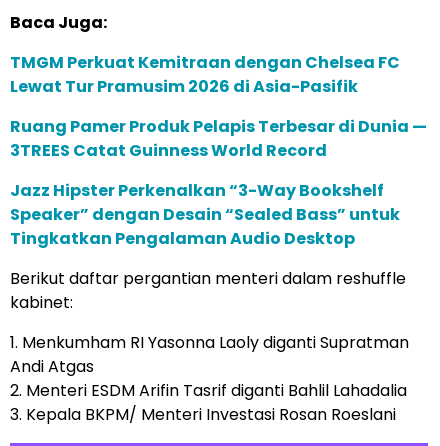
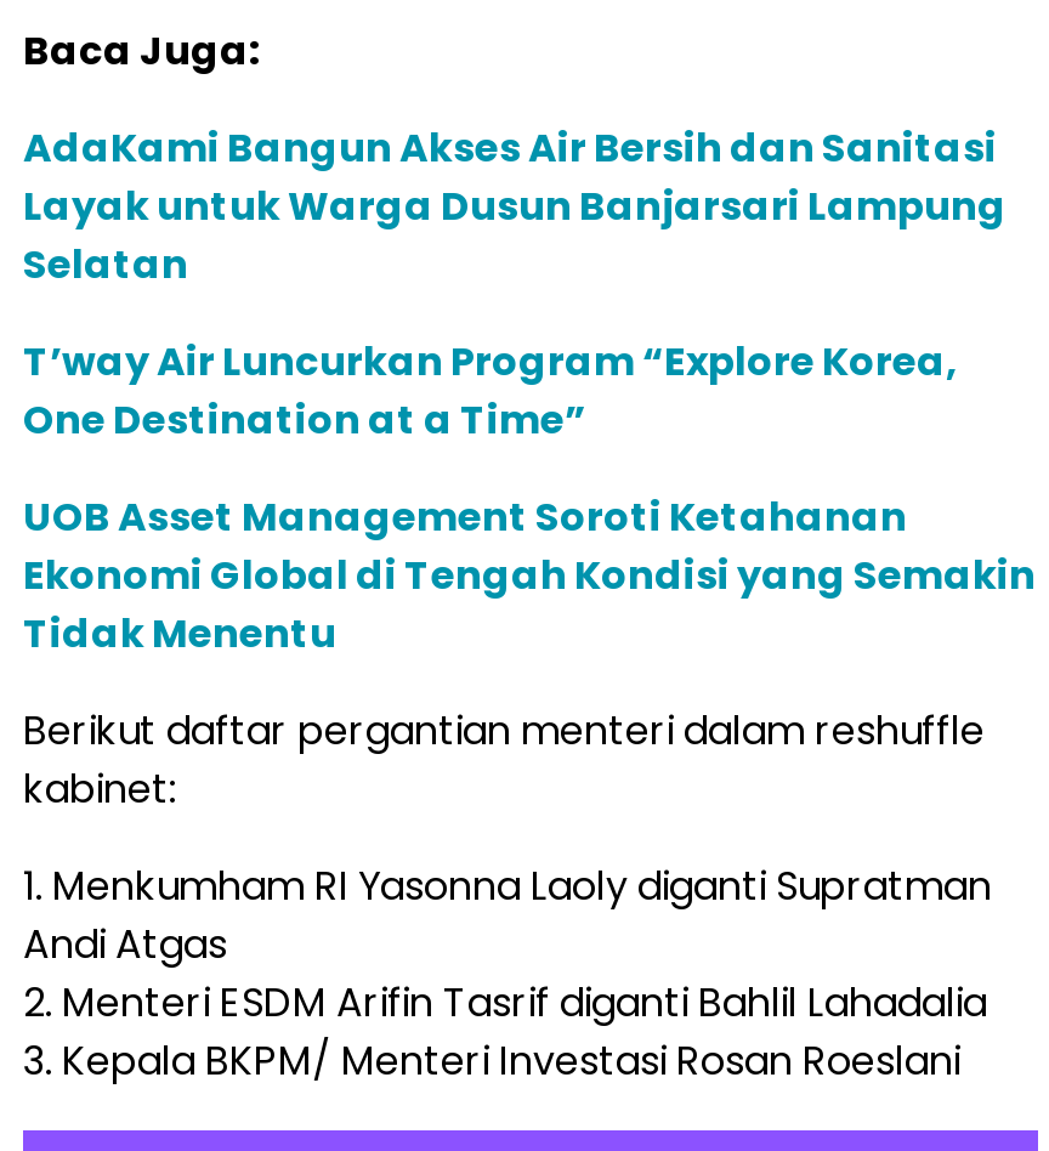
- TMGM Perkuat Kemitraan dengan Chelsea FC
- Lewat Tur Pramusim 2026 di Asia-Pasifik
+ AdaKami Bangun Akses Air Bersih dan Sanitasi
+ Layak untuk Warga Dusun Banjarsari Lampung
+ Selatan

- Ruang Pamer Produk Pelapis Terbesar di Dunia —
- 3TREES Catat Guinness World Record
+ T’way Air Luncurkan Program “Explore Korea,
+ One Destination at a Time”

- Jazz Hipster Perkenalkan “3-Way Bookshelf
- Speaker” dengan Desain “Sealed Bass” untuk
- Tingkatkan Pengalaman Audio Desktop
+ UOB Asset Management Soroti Ketahanan
+ Ekonomi Global di Tengah Kondisi yang Semakin
+ Tidak Menentu
